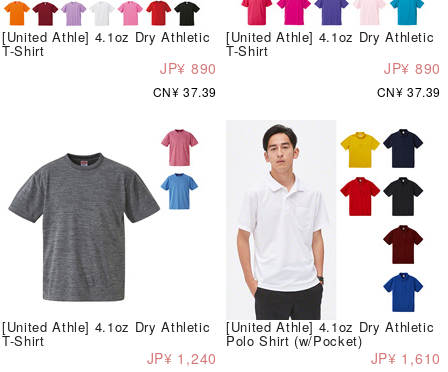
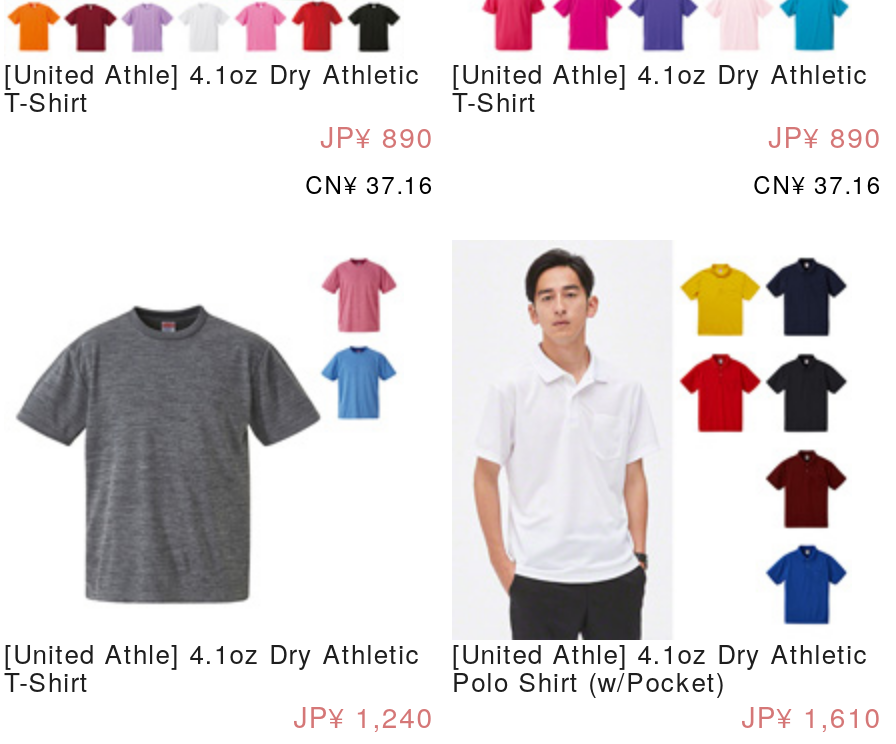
- CN¥ 37.39
+ CN¥ 37.16

- CN¥ 37.39
+ CN¥ 37.16
